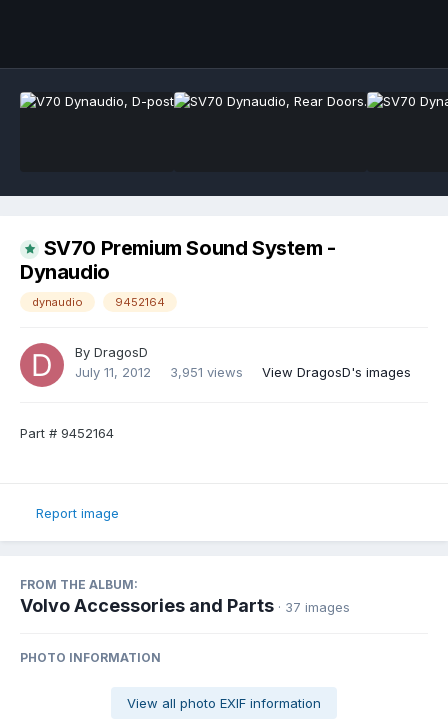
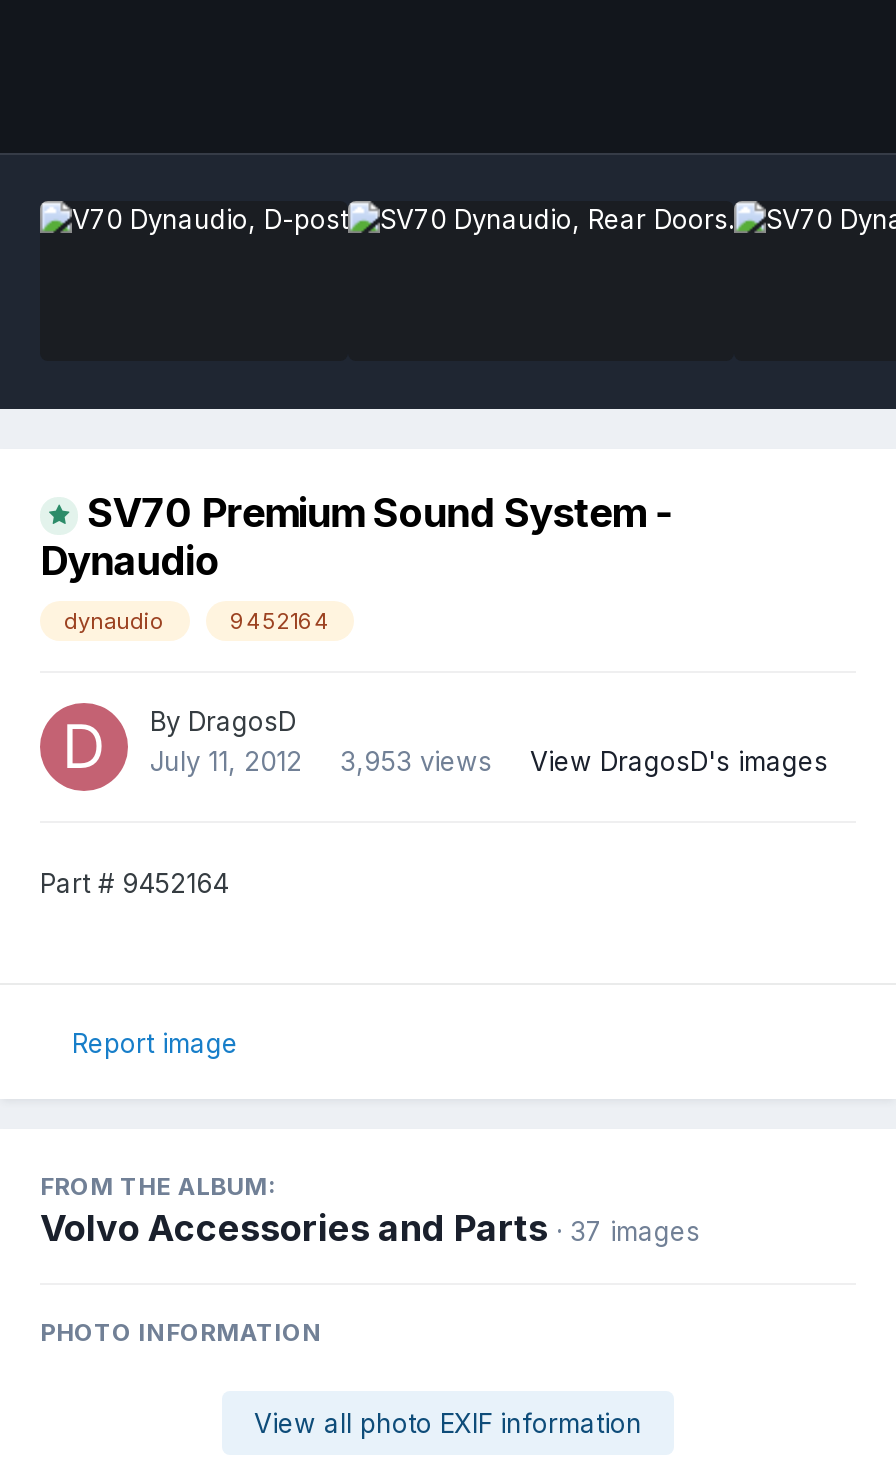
- July 11, 2012 3,951 views View DragosD's images
+ July 11, 2012 3,953 views View DragosD's images
